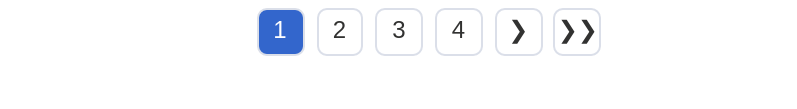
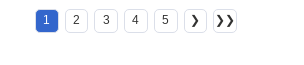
+ 5
